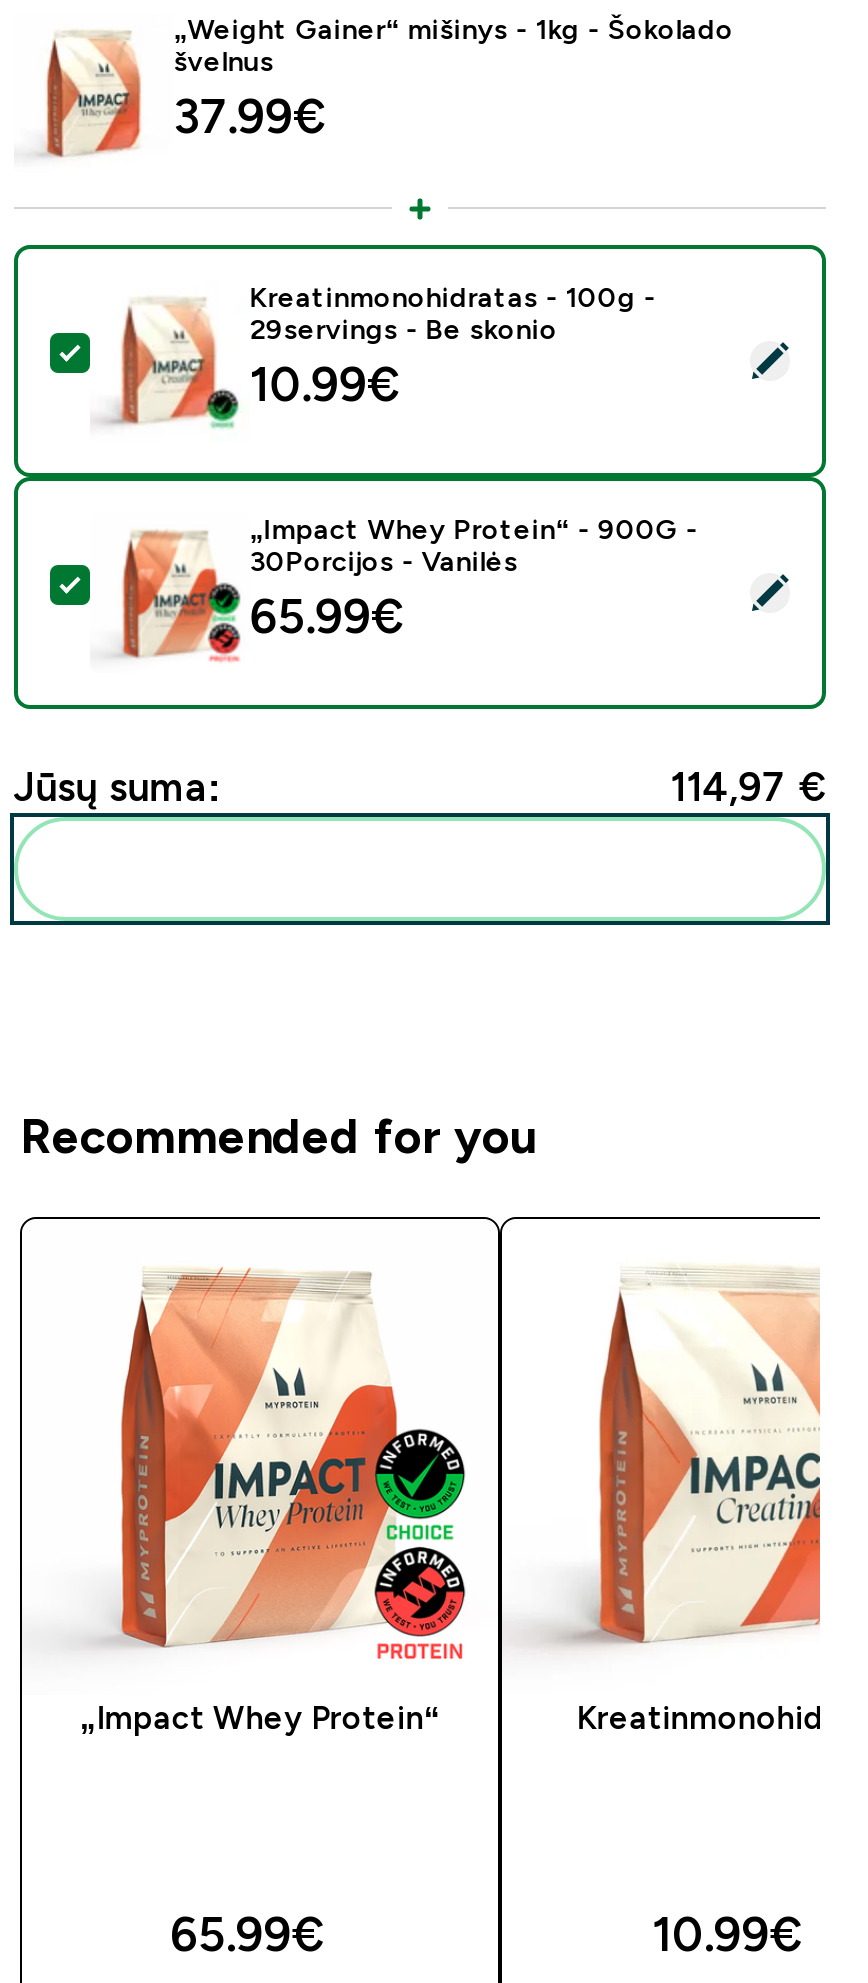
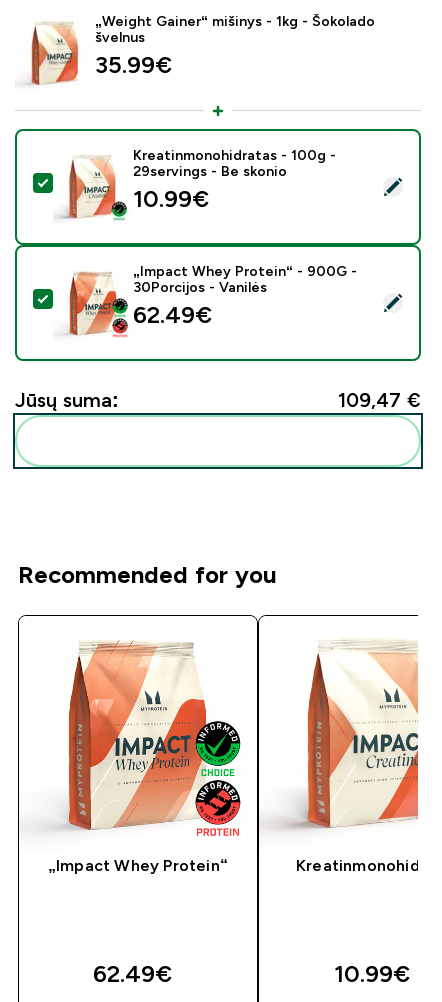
- 37.99€
+ 35.99€

- 65.99€
+ 62.49€

- 114,97 €
+ 109,47 €

- 65.99€
+ 62.49€
